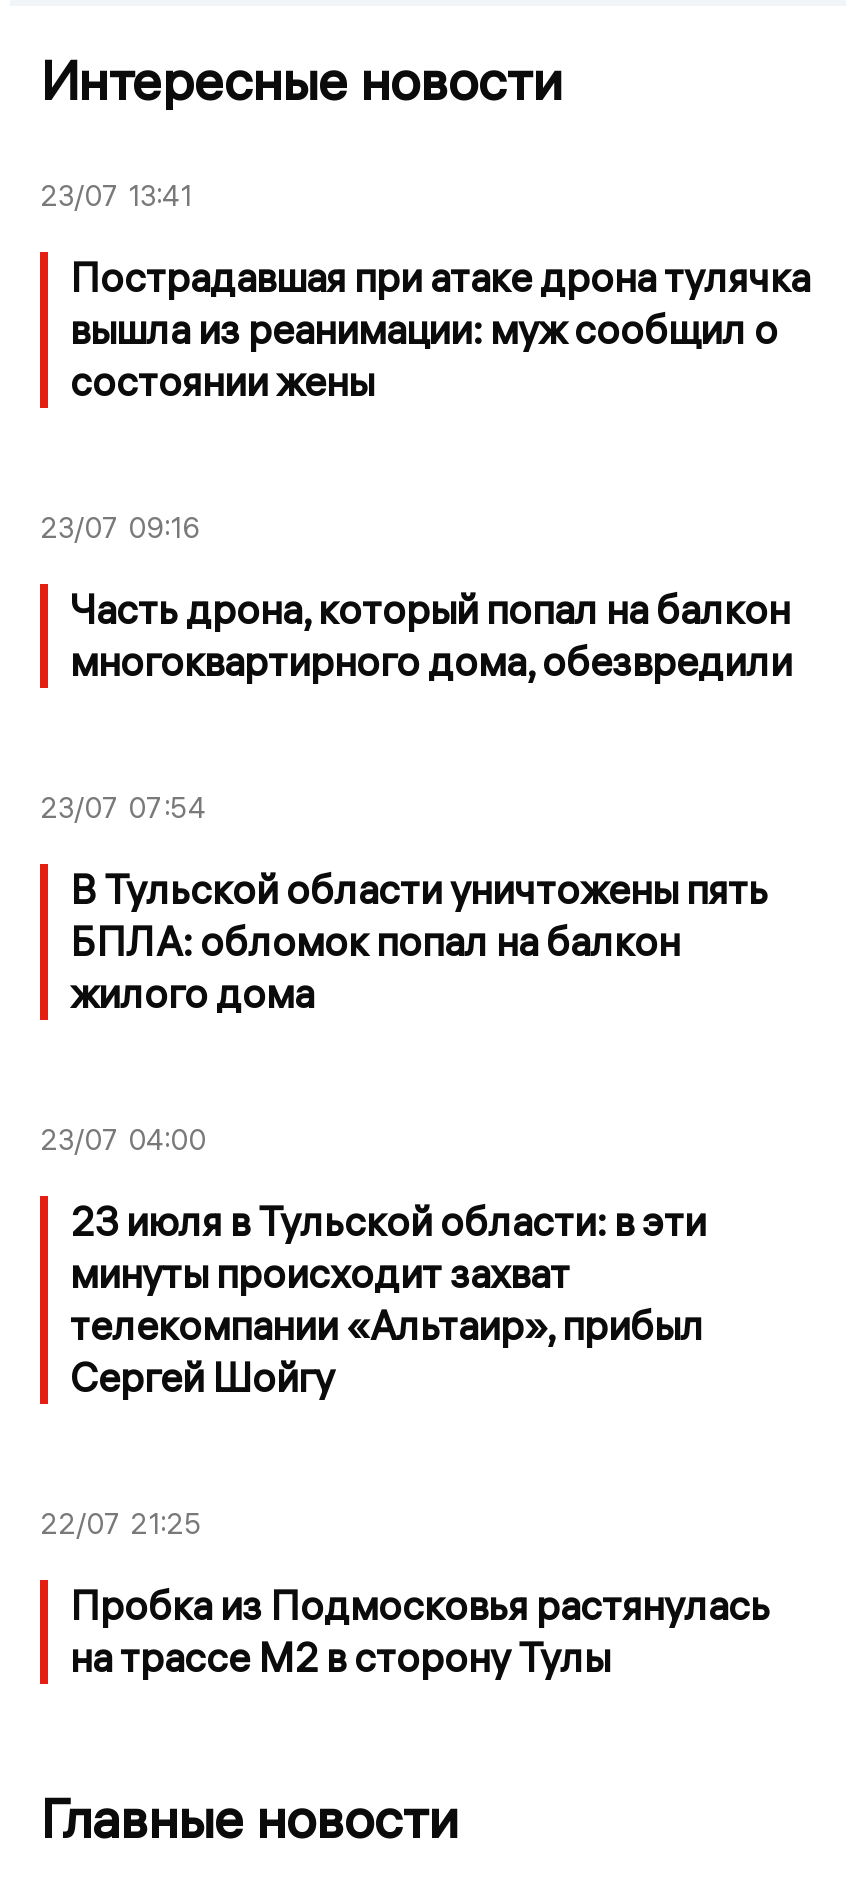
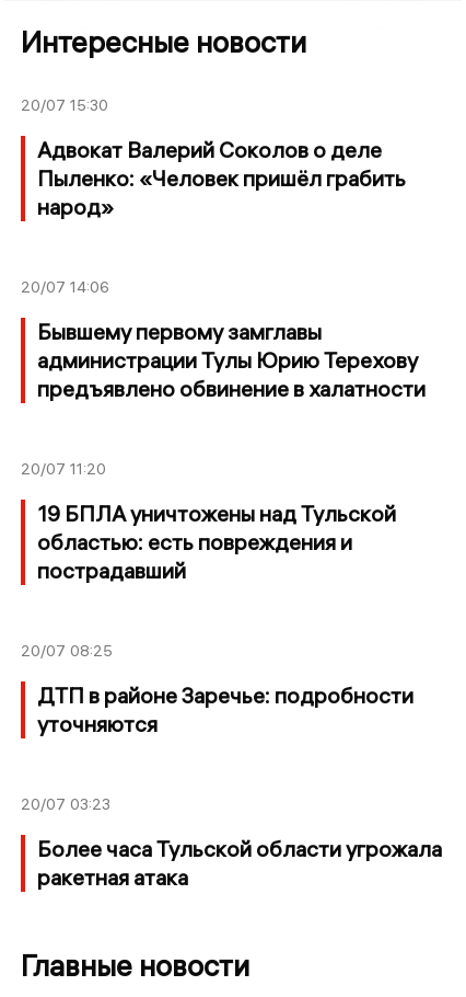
- 23/07 13:41
+ 20/07 15:30

- Пострадавшая при атаке дрона тулячка
- вышла из реанимации: муж сообщил о
- состоянии жены
+ Адвокат Валерий Соколов о деле
+ Пыленко: «Человек пришёл грабить
+ народ»

- 23/07 09:16
+ 20/07 14:06

- Часть дрона, который попал на балкон
- многоквартирного дома, обезвредили
+ Бывшему первому замглавы
+ администрации Тулы Юрию Терехову
+ предъявлено обвинение в халатности

- 23/07 07:54
+ 20/07 11:20

- В Тульской области уничтожены пять
- БПЛА: обломок попал на балкон
- жилого дома
+ 19 БПЛА уничтожены над Тульской
+ областью: есть повреждения и
+ пострадавший

- 23/07 04:00
+ 20/07 08:25

- 23 июля в Тульской области: в эти
- минуты происходит захват
- телекомпании «Альтаир», прибыл
- Сергей Шойгу
+ ДТП в районе Заречье: подробности
+ уточняются

- 22/07 21:25
+ 20/07 03:23

- Пробка из Подмосковья растянулась
- на трассе М2 в сторону Тулы
+ Более часа Тульской области угрожала
+ ракетная атака
